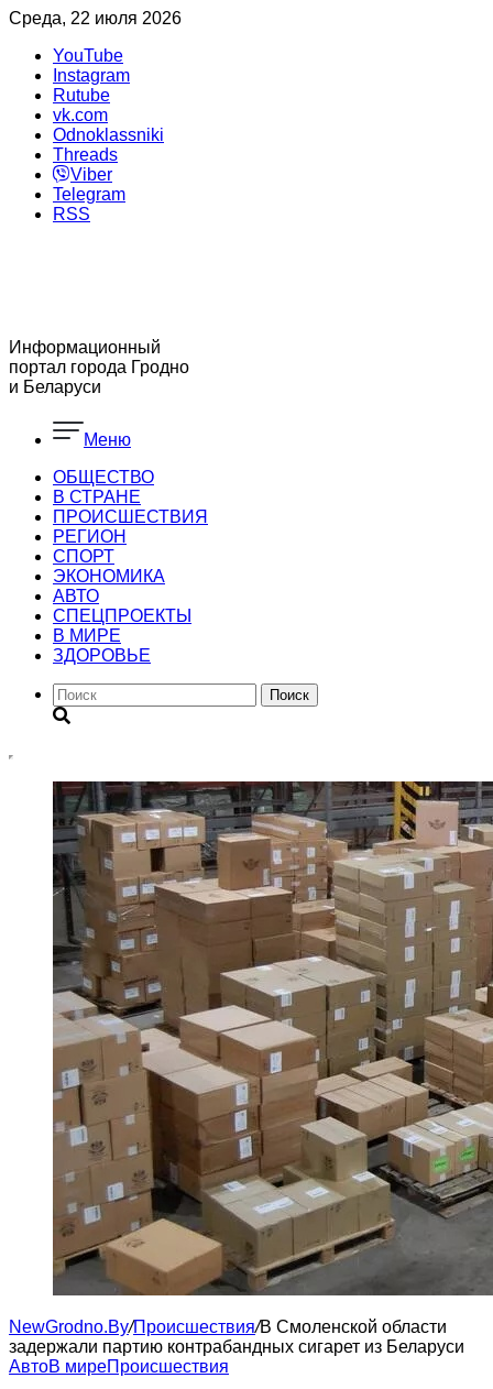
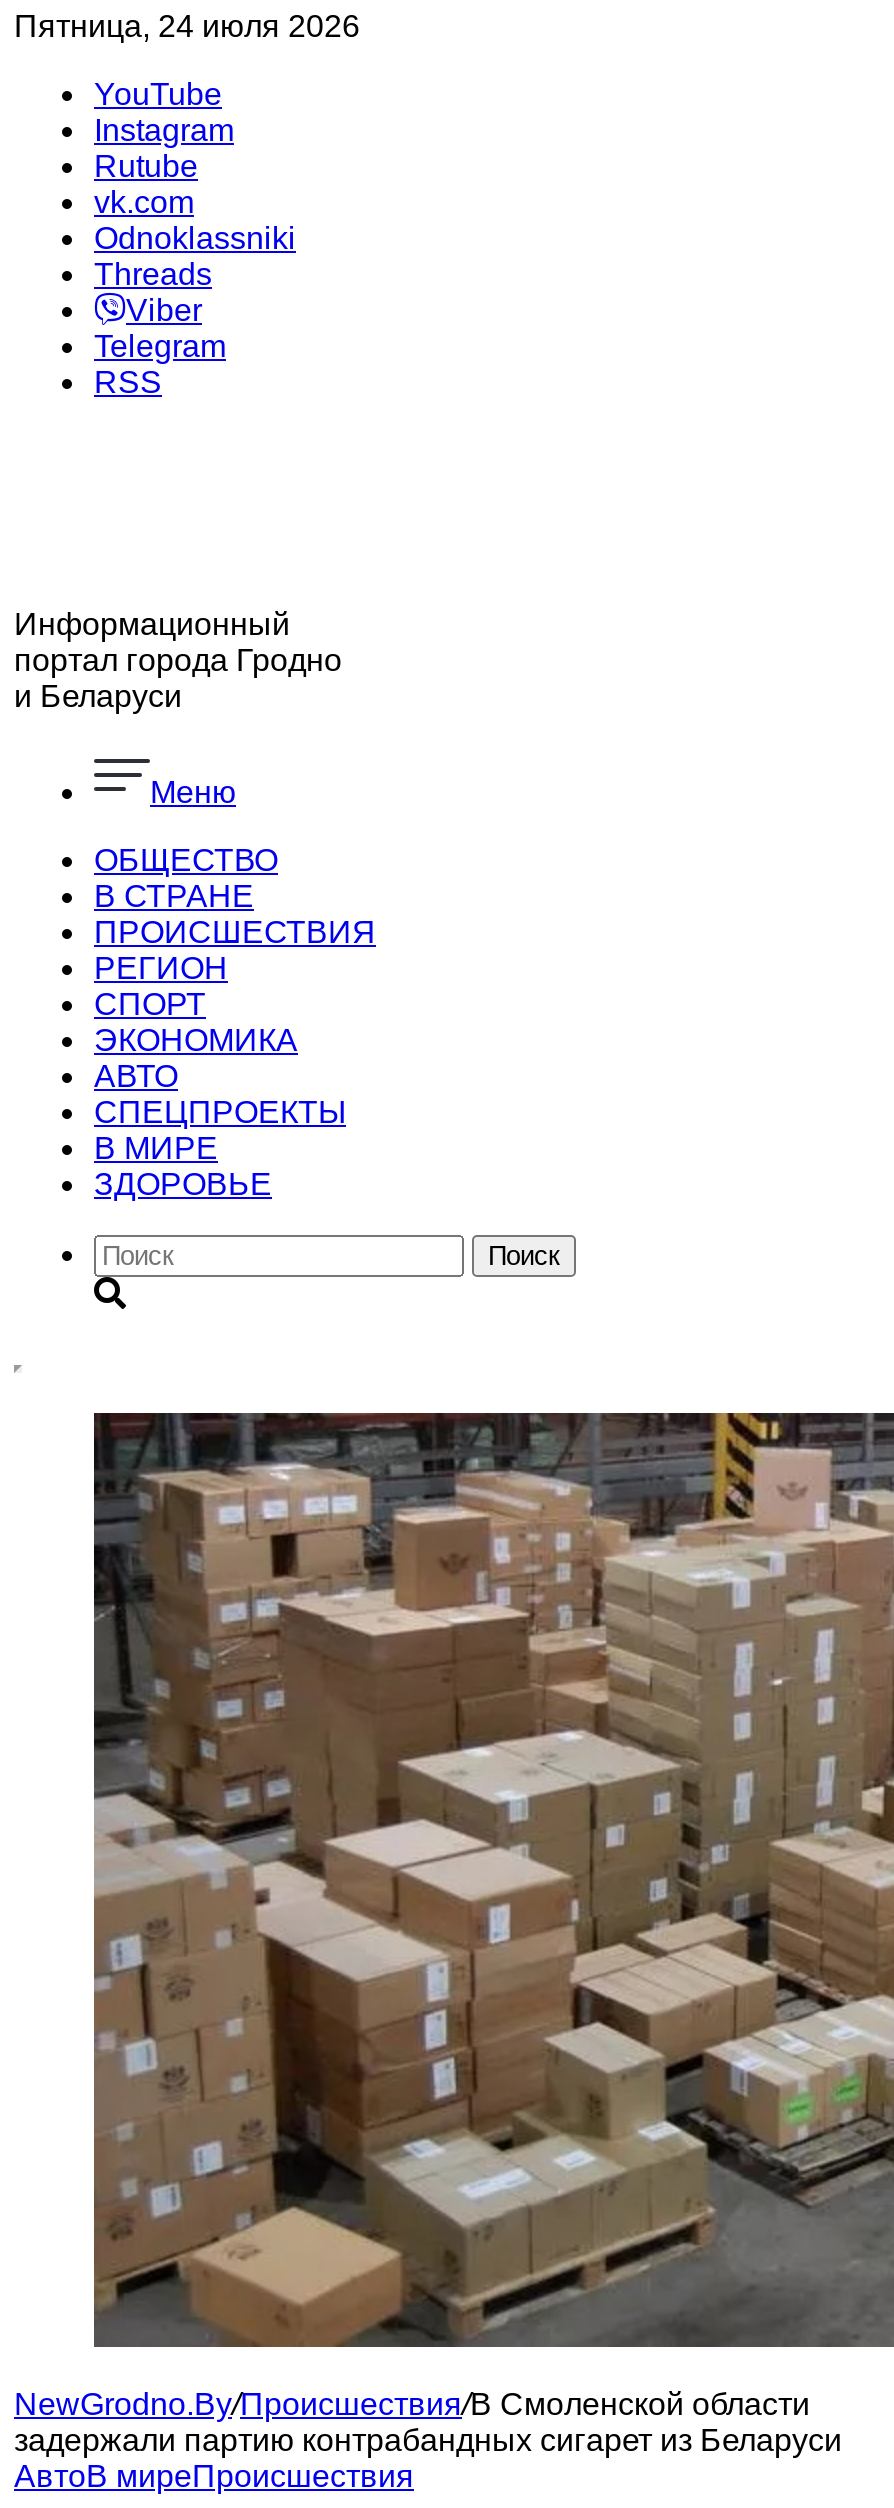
- Среда, 22 июля 2026
+ Пятница, 24 июля 2026
